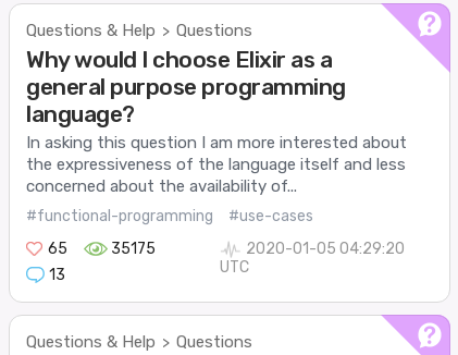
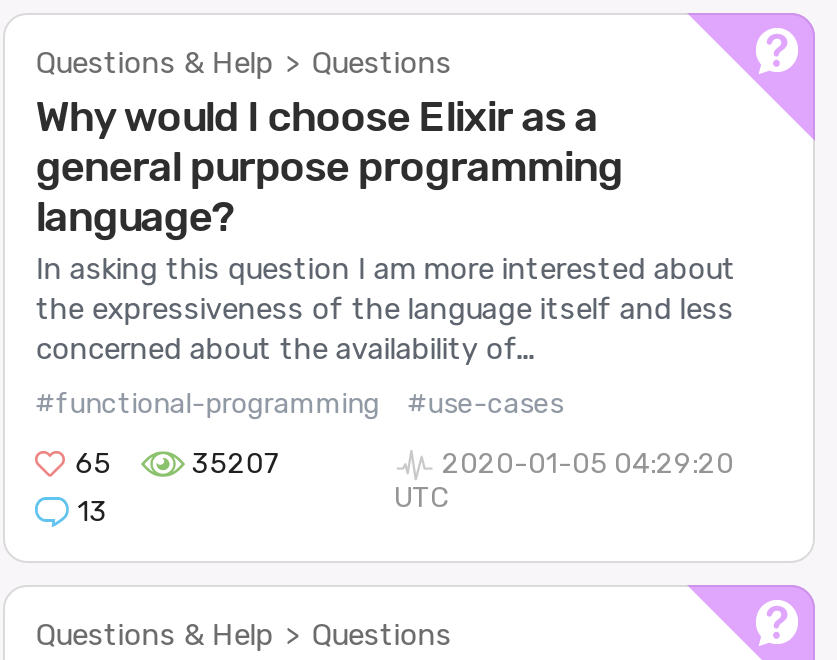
- 35175
+ 35207
